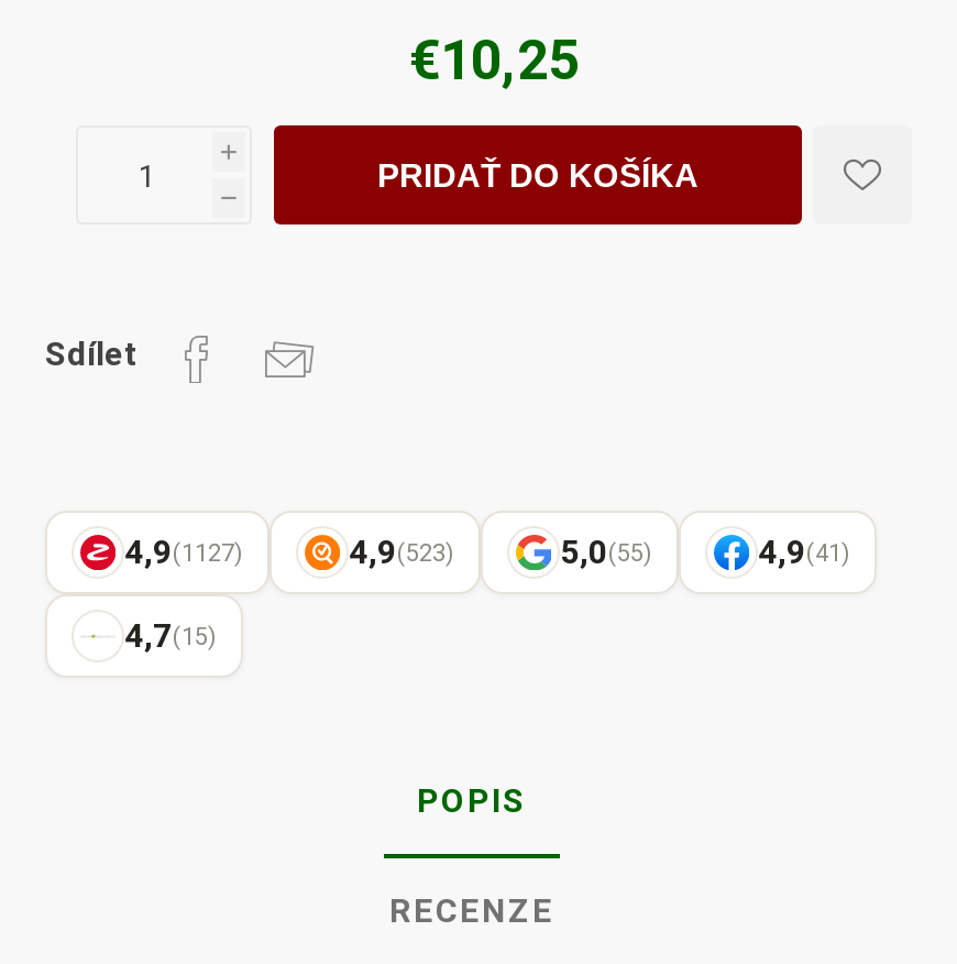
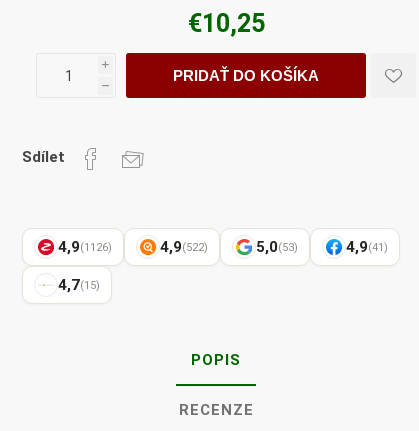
- 4,9(1127)
+ 4,9(1126)

- 4,9(523)
+ 4,9(522)

- 5,0(55)
+ 5,0(53)
